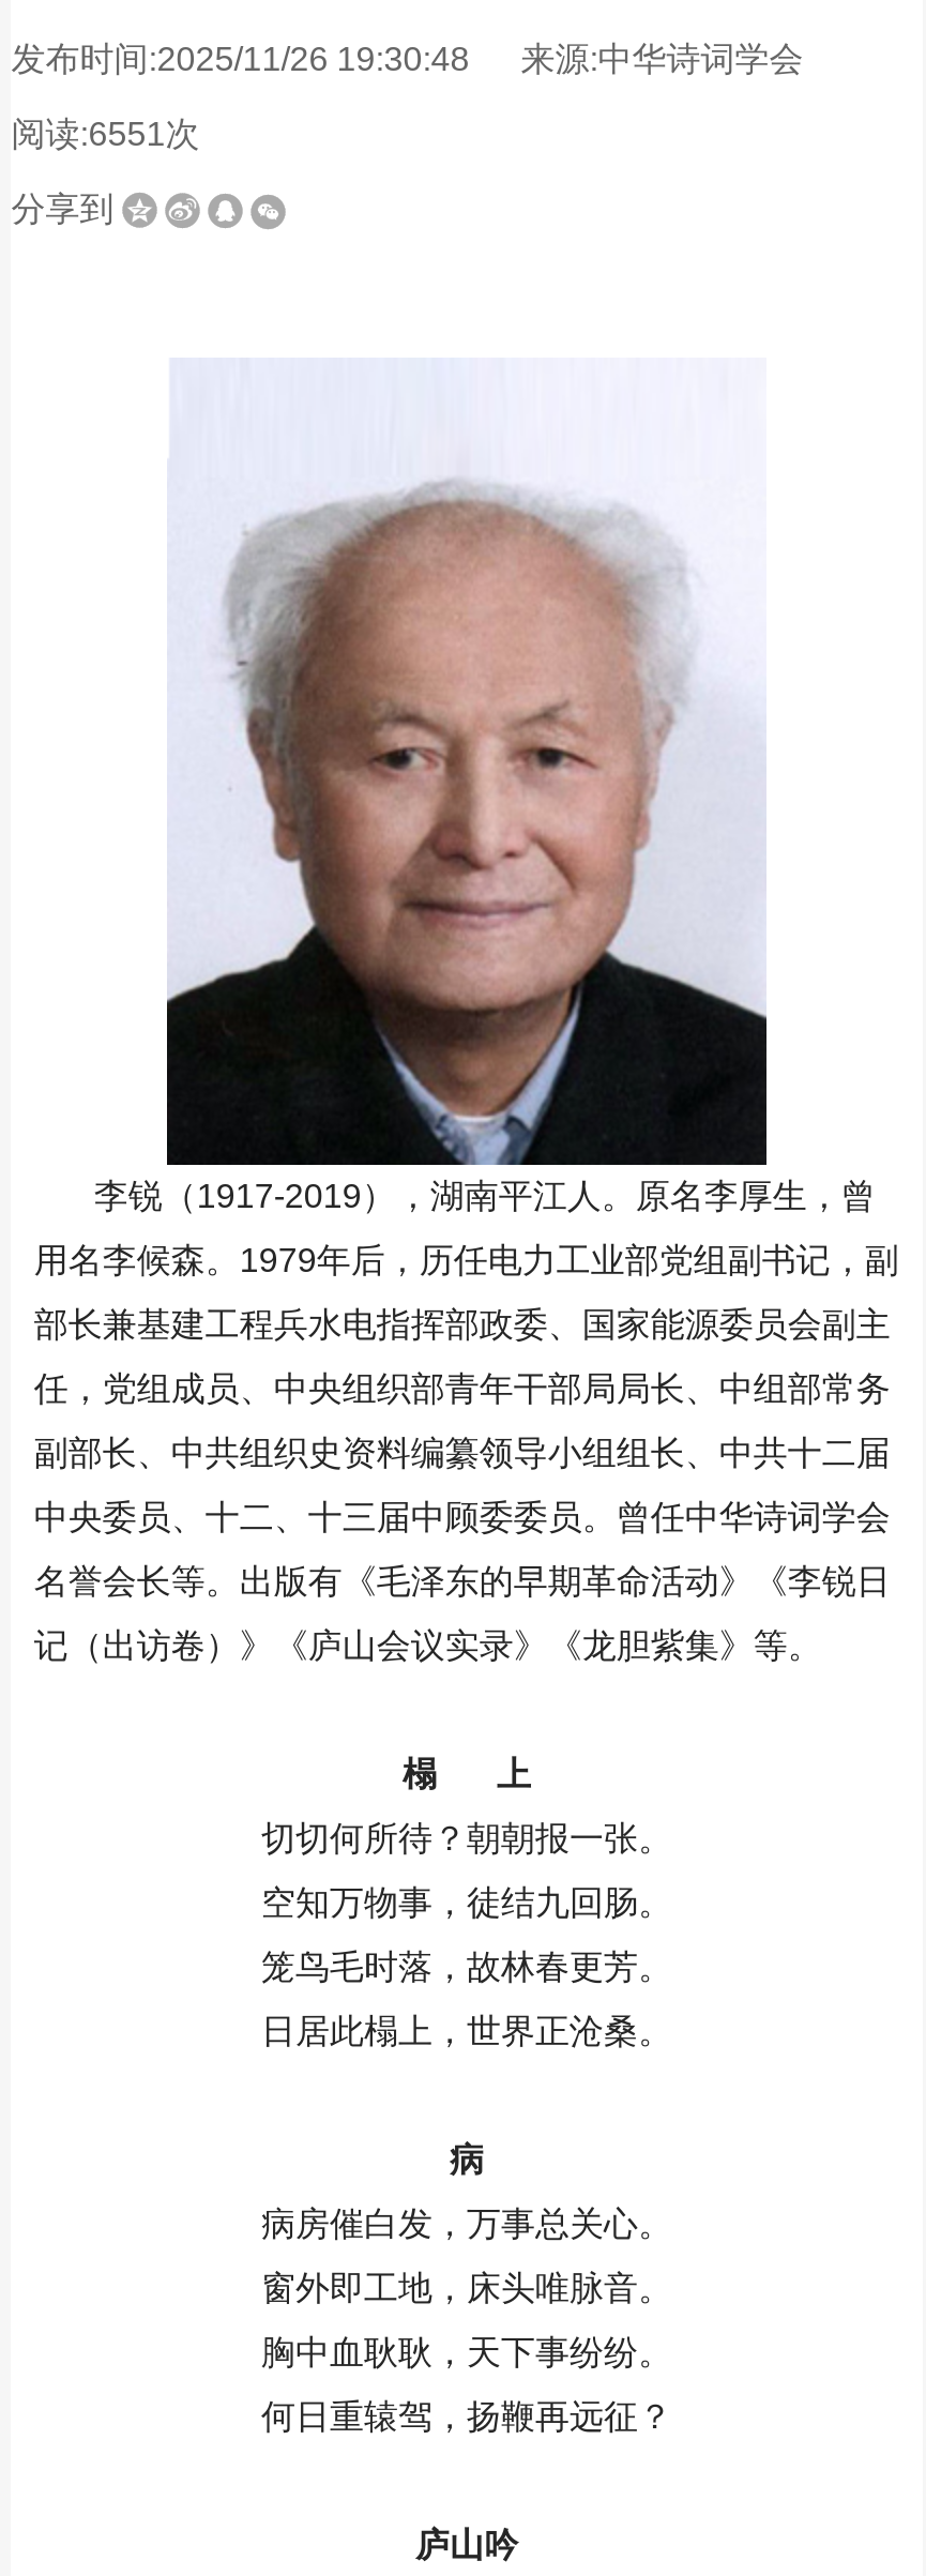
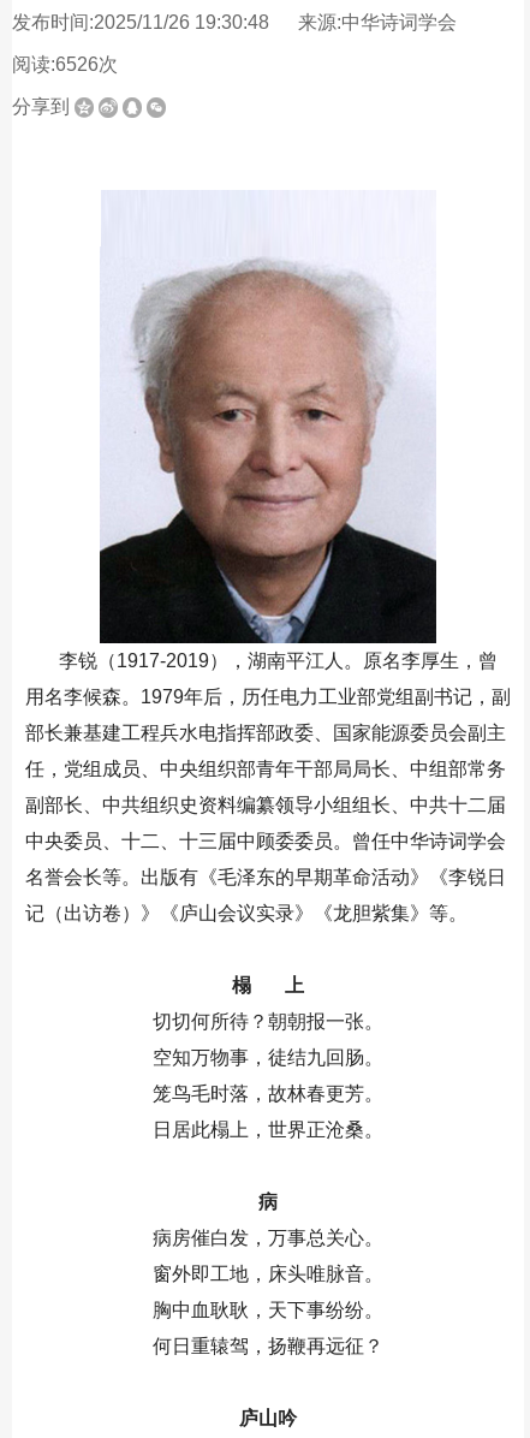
- 阅读:6551次
+ 阅读:6526次
